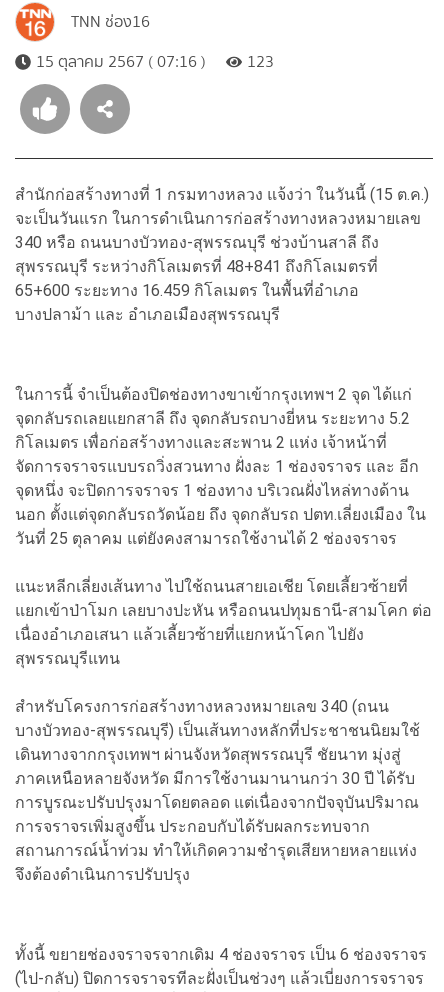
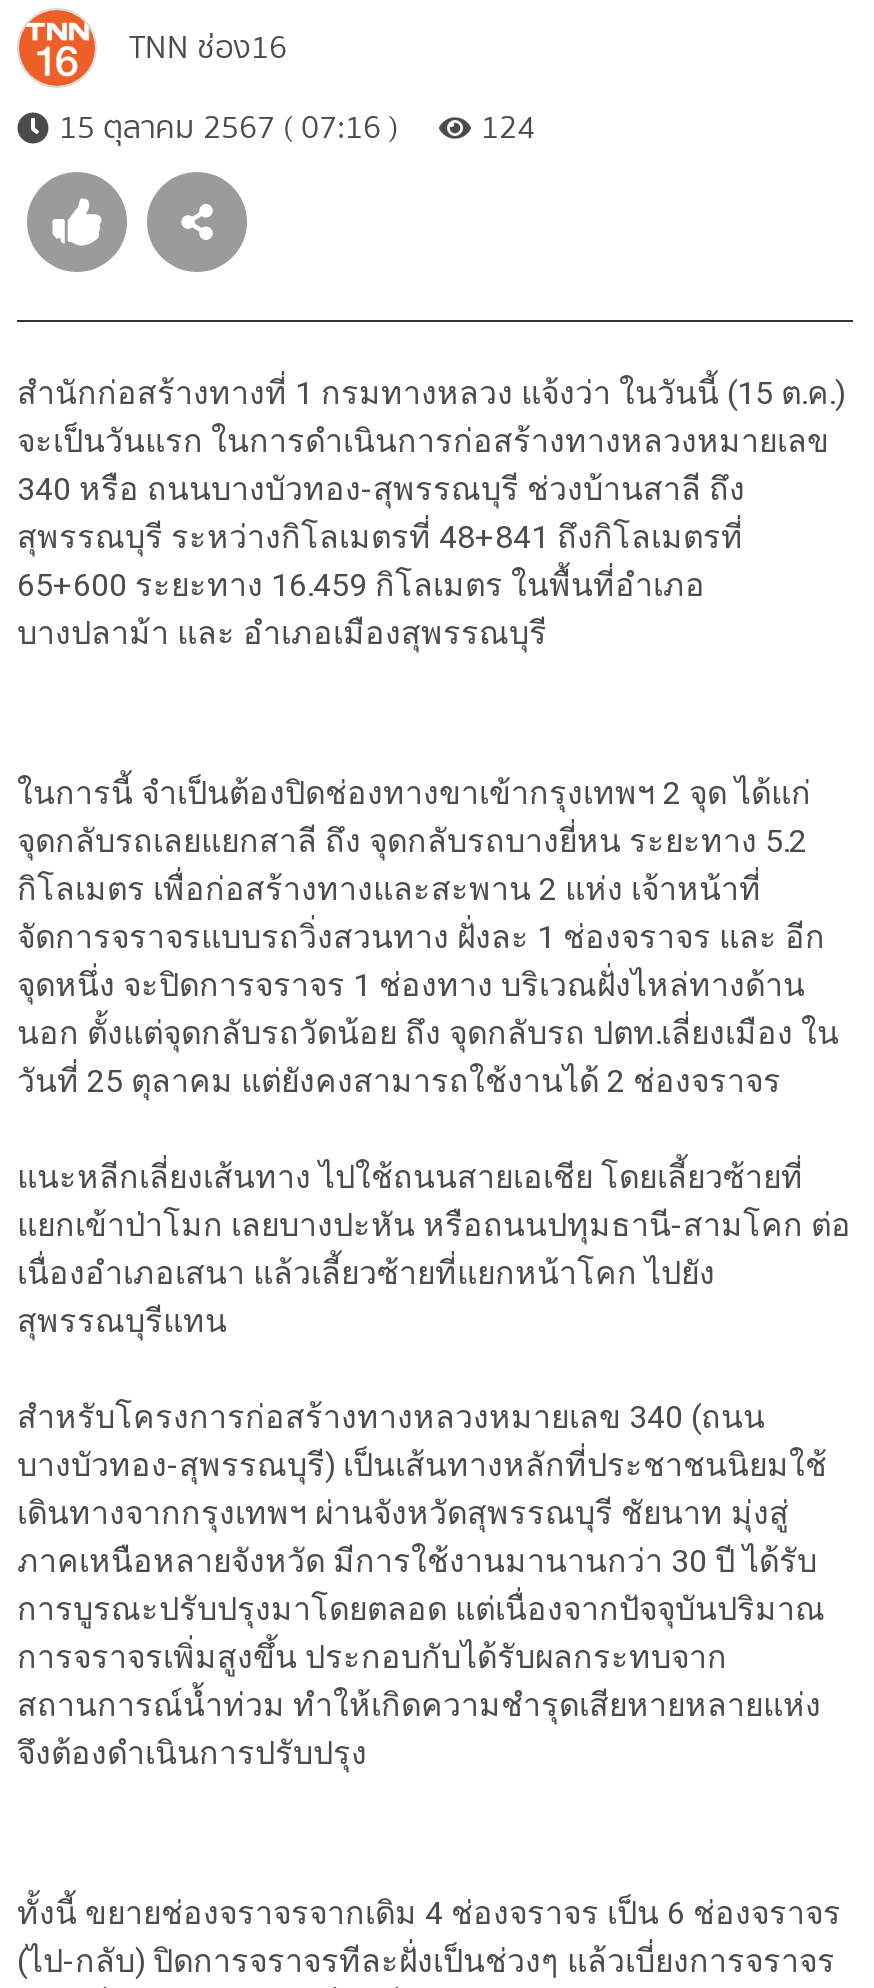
- 15 ตุลาคม 2567 ( 07:16 ) 123
+ 15 ตุลาคม 2567 ( 07:16 ) 124
